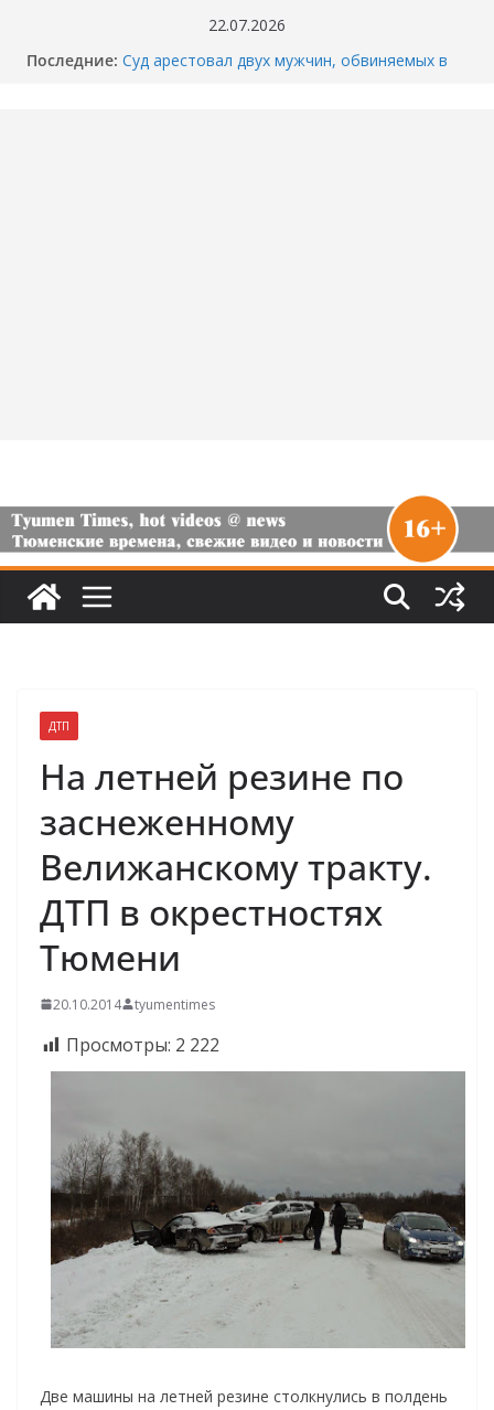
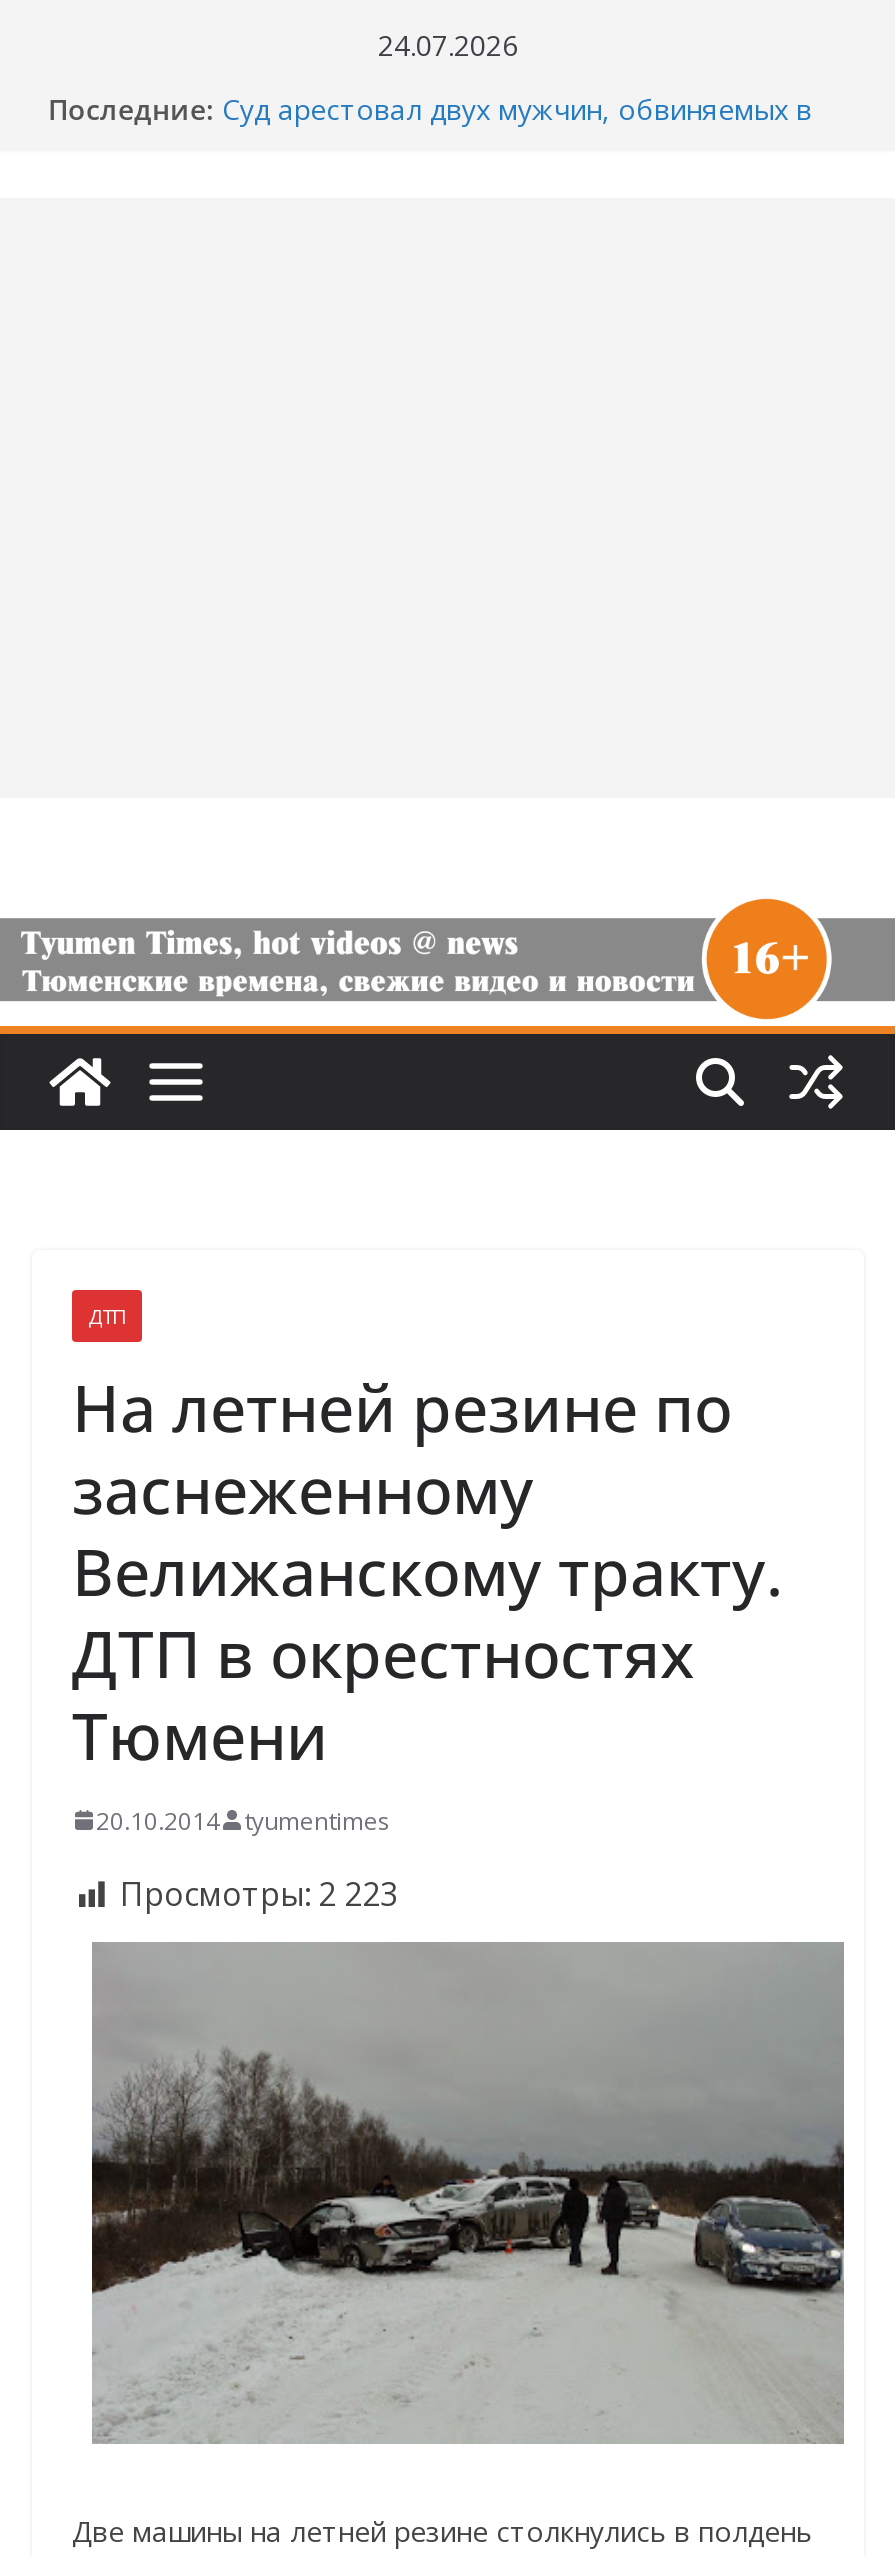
- 22.07.2026
+ 24.07.2026

- Просмотры: 2 222
+ Просмотры: 2 223
